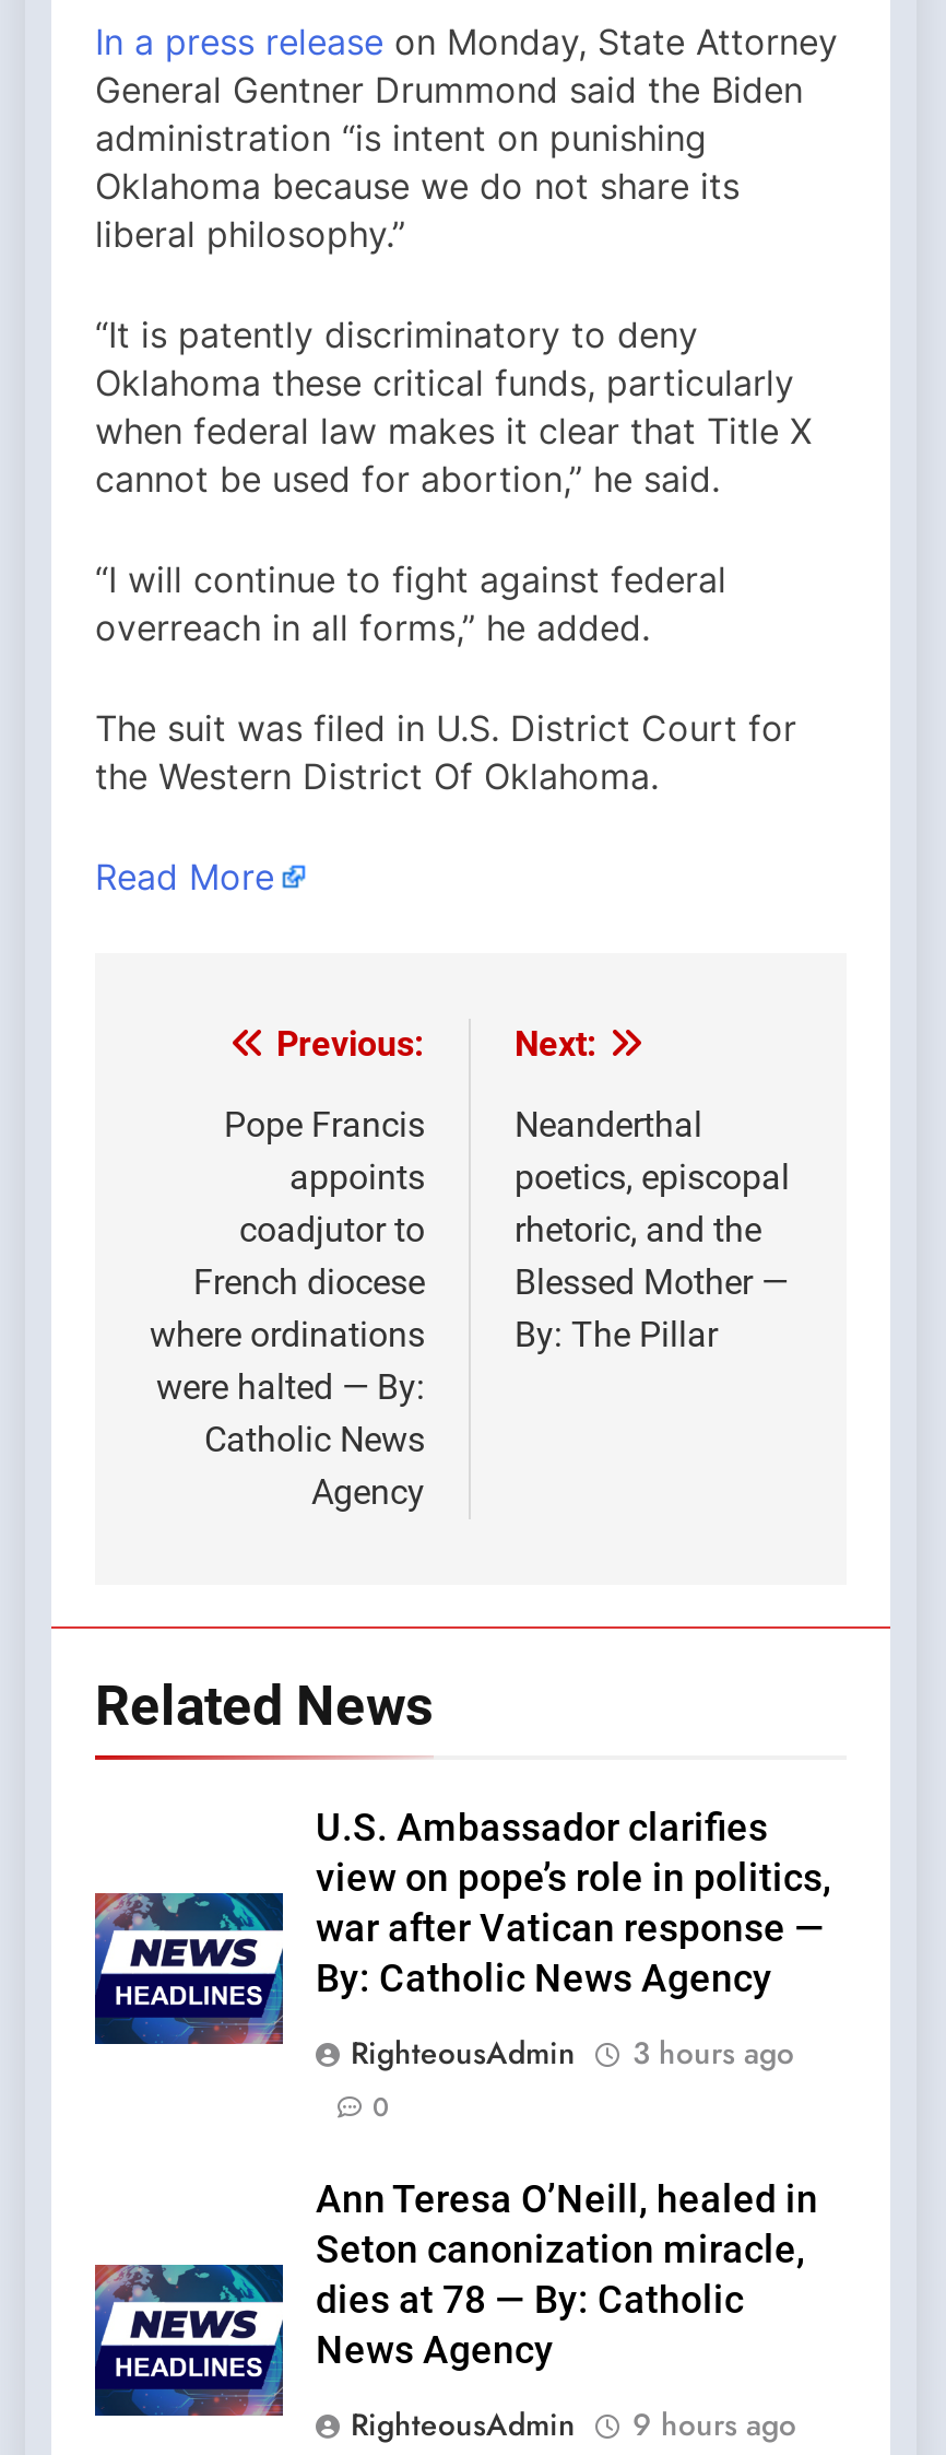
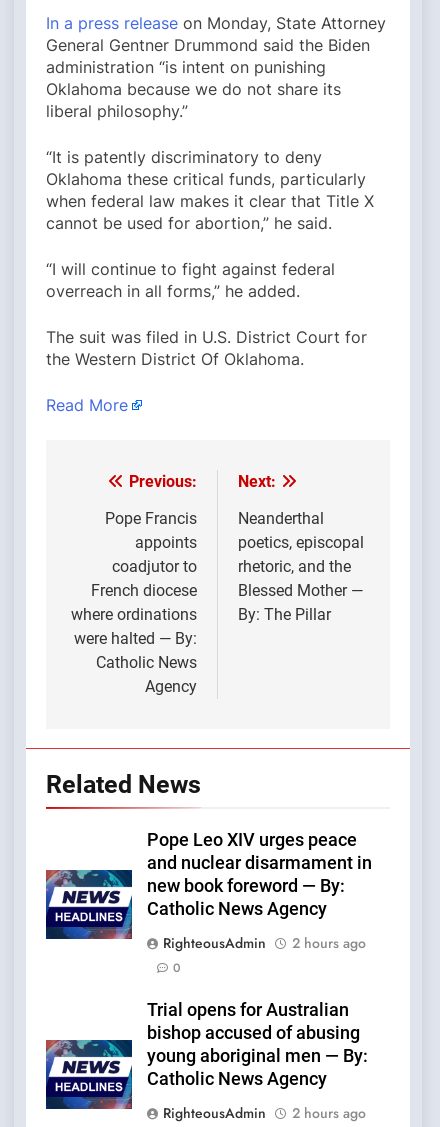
- U.S. Ambassador clarifies
- view on pope’s role in politics,
- war after Vatican response —
- By: Catholic News Agency
+ Pope Leo XIV urges peace
+ and nuclear disarmament in
+ new book foreword — By:
+ Catholic News Agency

- RighteousAdmin 3 hours ago
+ RighteousAdmin 2 hours ago

- Ann Teresa O’Neill, healed in
- Seton canonization miracle,
- dies at 78 — By: Catholic
- News Agency
+ Trial opens for Australian
+ bishop accused of abusing
+ young aboriginal men — By:
+ Catholic News Agency

- RighteousAdmin 9 hours ago
+ RighteousAdmin 2 hours ago
